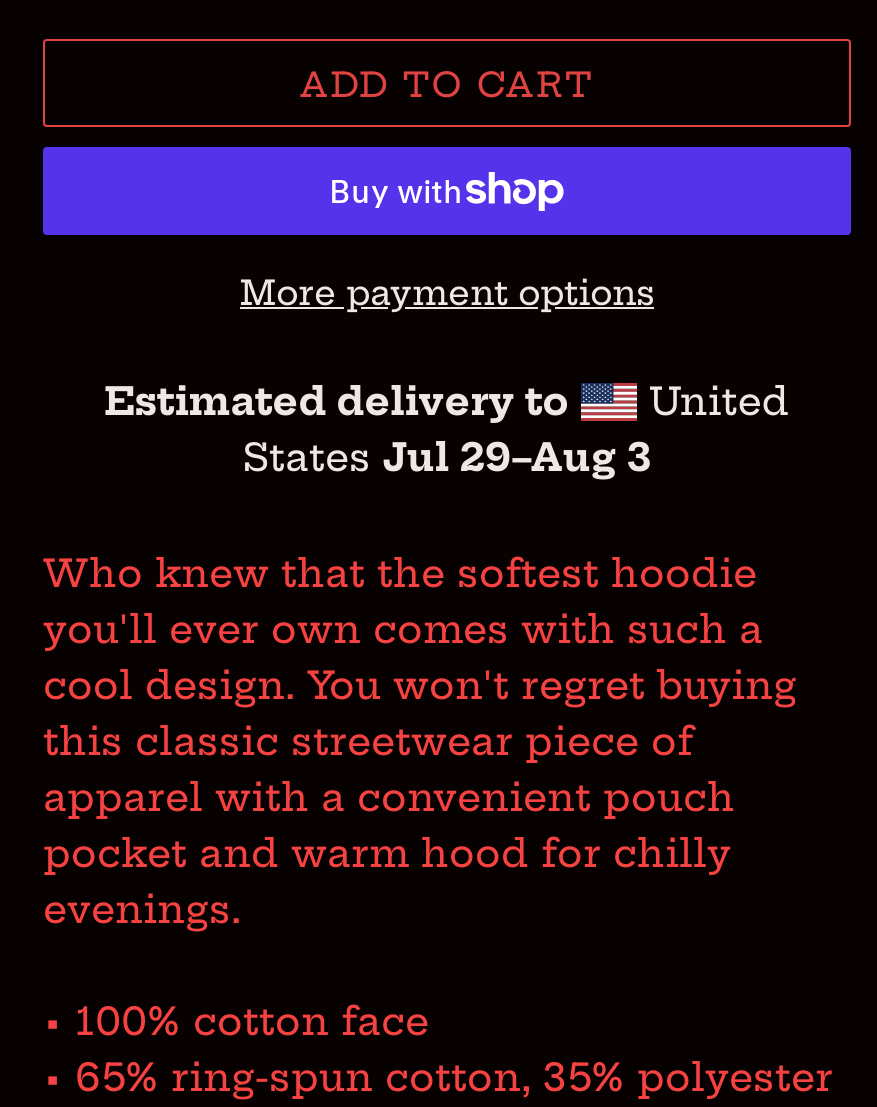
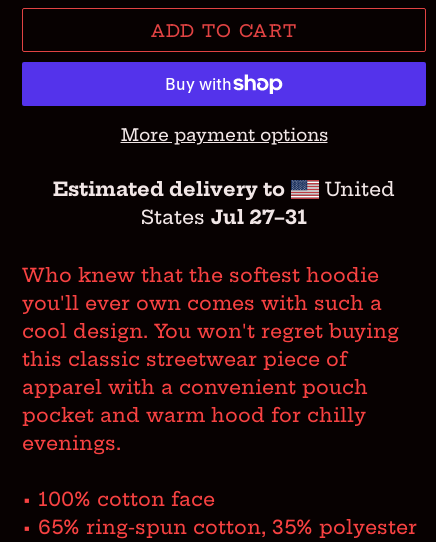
- States Jul 29–Aug 3
+ States Jul 27–31
